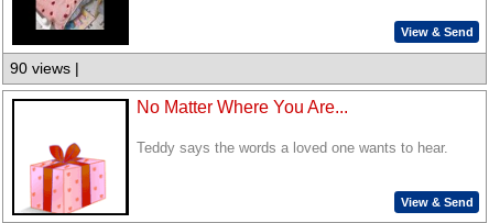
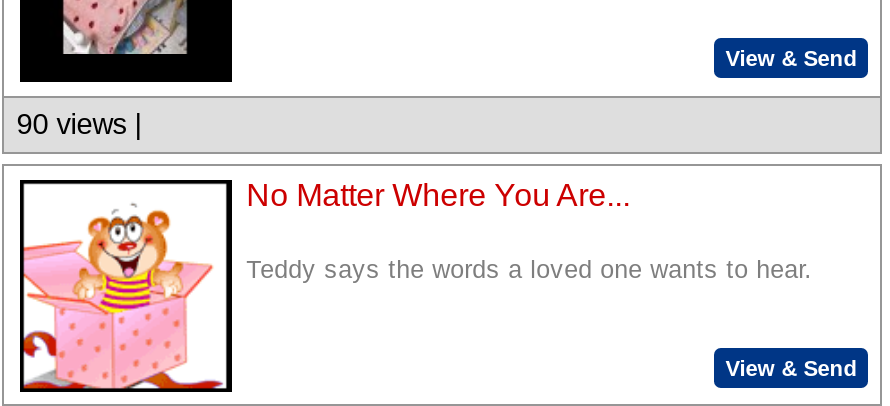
- [image]
+ [image]
